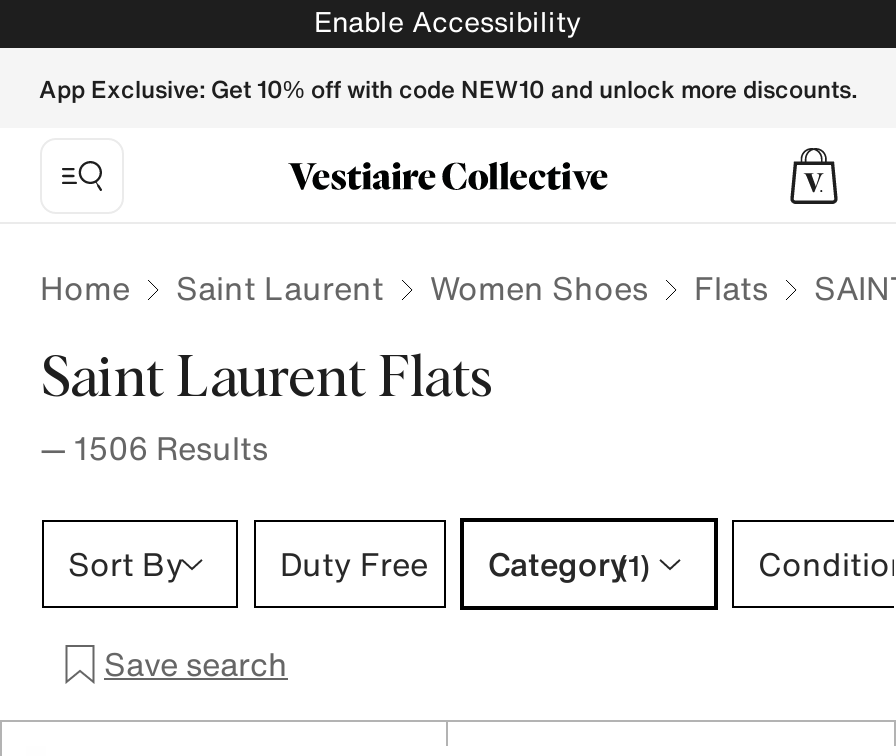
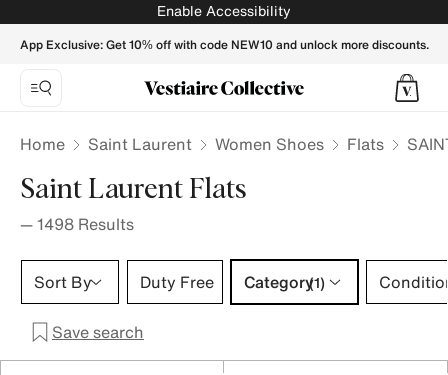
- — 1506 Results
+ — 1498 Results
